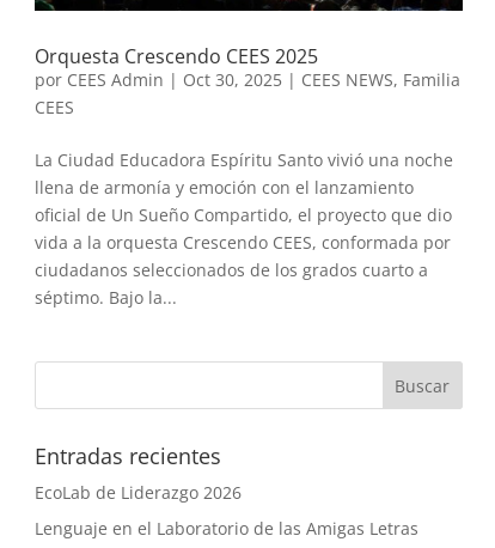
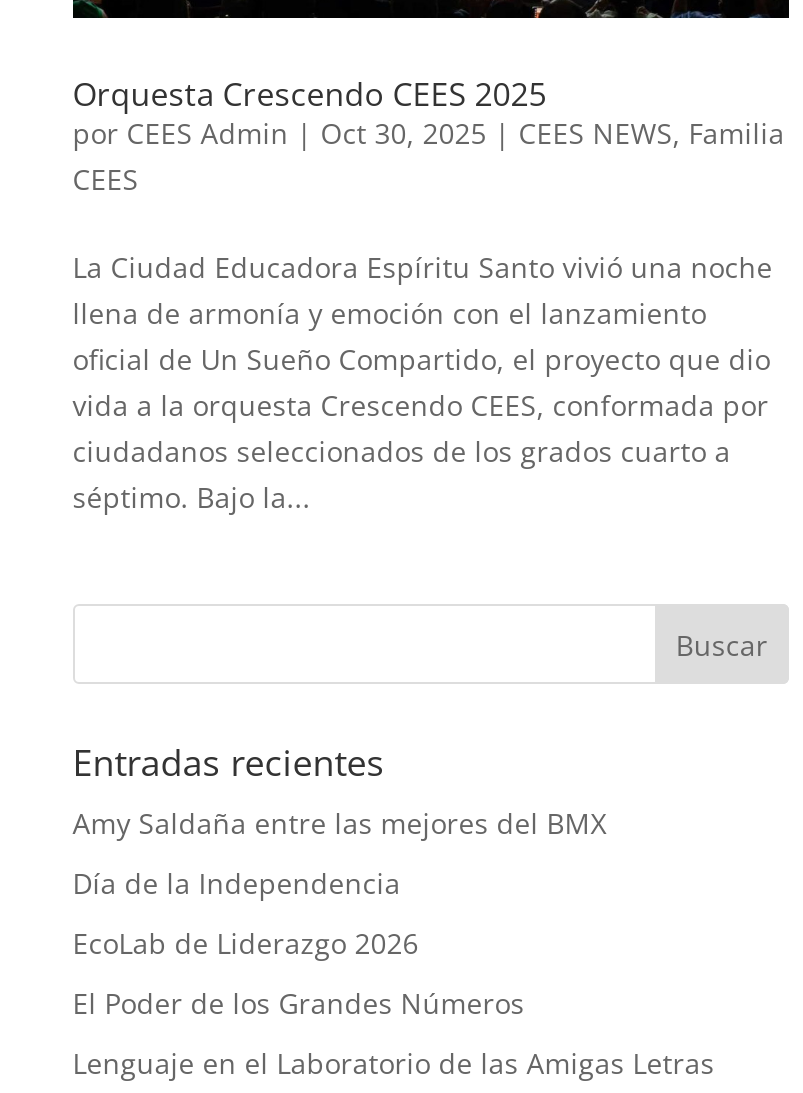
+ Amy Saldaña entre las mejores del BMX
+ Día de la Independencia

+ El Poder de los Grandes Números
